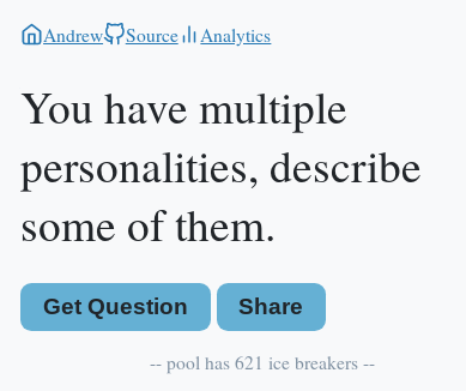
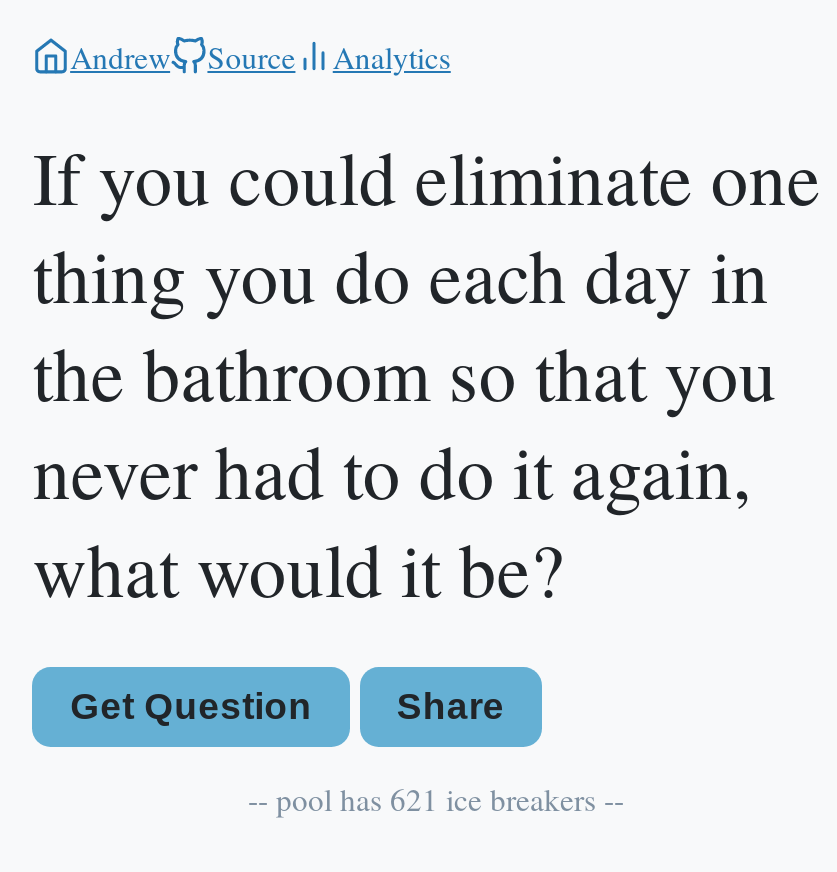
- You have multiple
- personalities, describe
- some of them.
+ If you could eliminate one
+ thing you do each day in
+ the bathroom so that you
+ never had to do it again,
+ what would it be?
